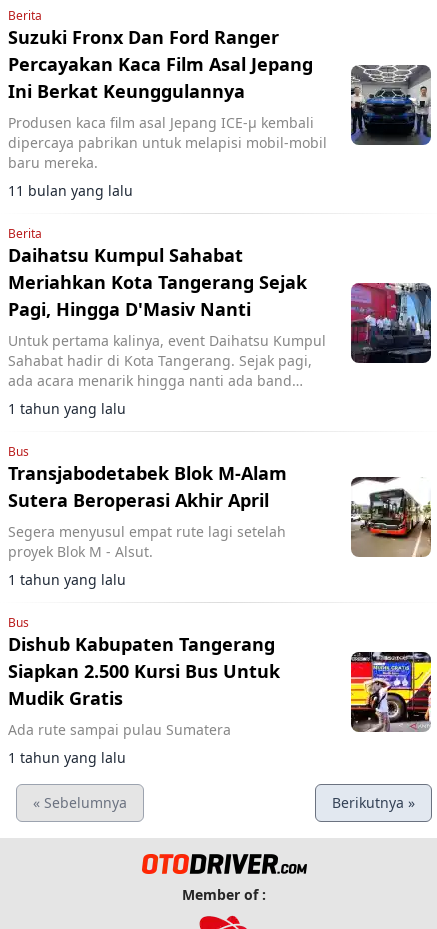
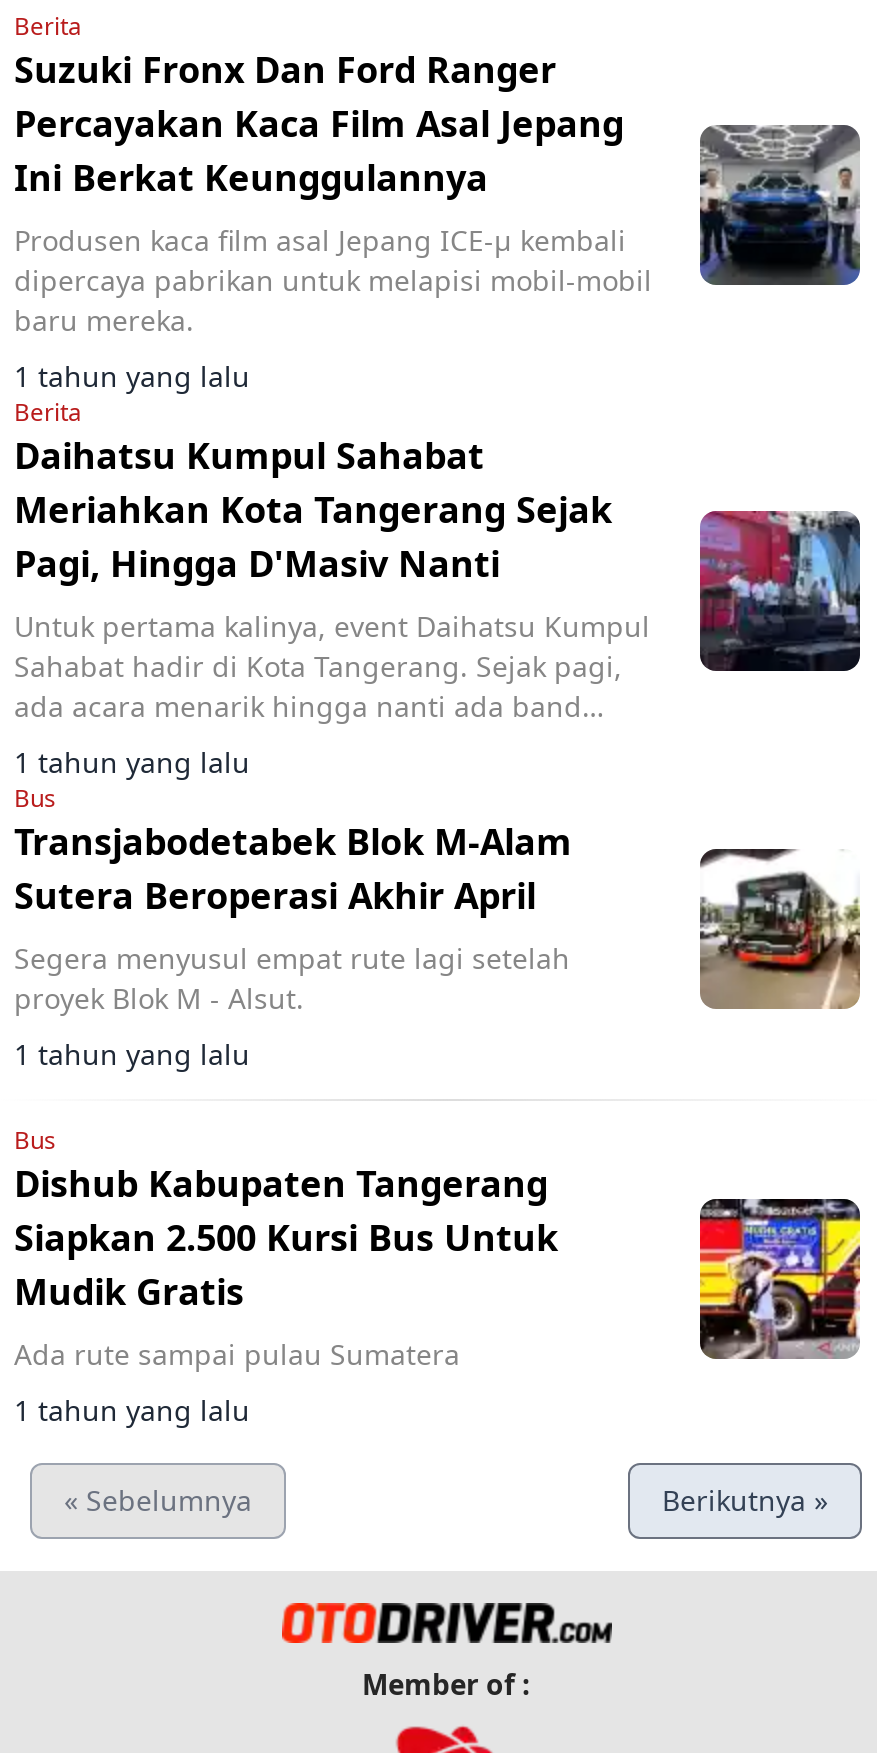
- 11 bulan yang lalu
+ 1 tahun yang lalu
